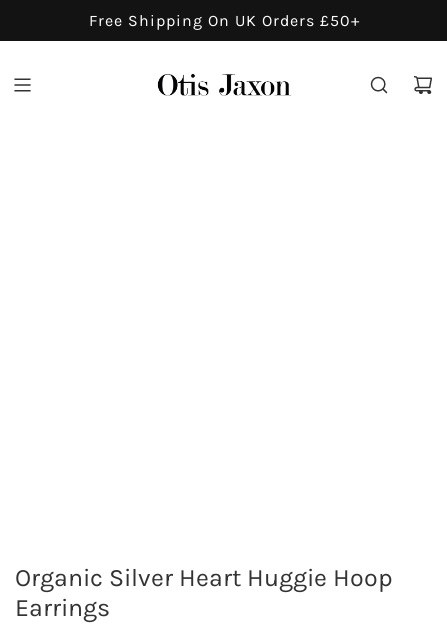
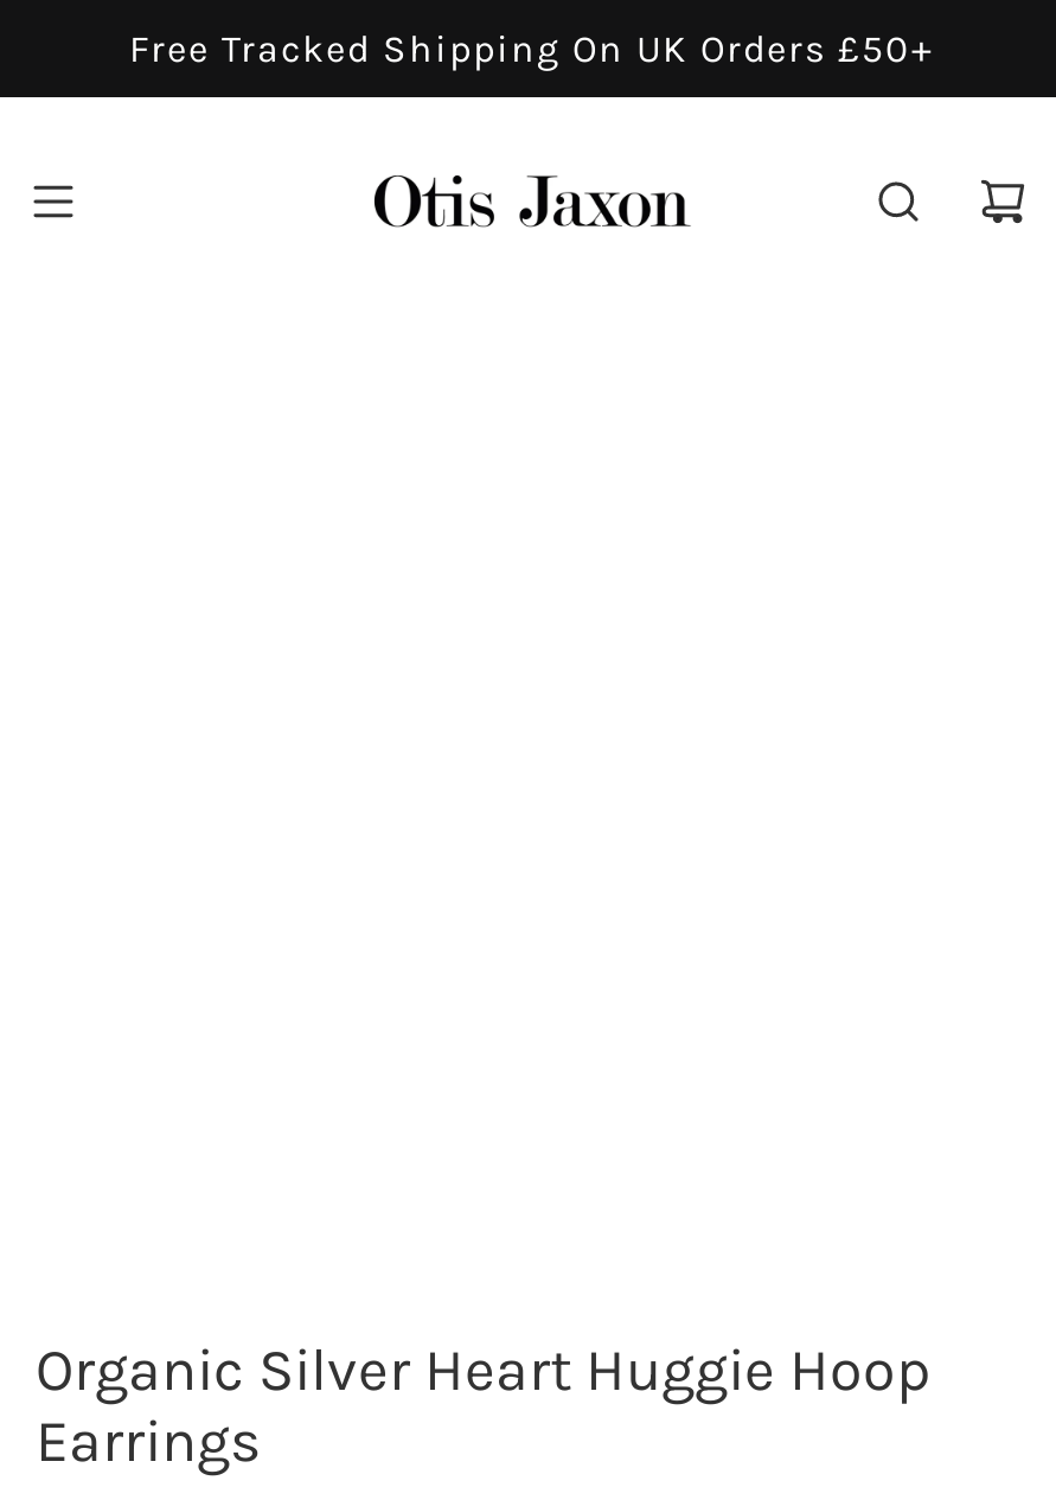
- Free Shipping On UK Orders £50+
+ Free Tracked Shipping On UK Orders £50+
